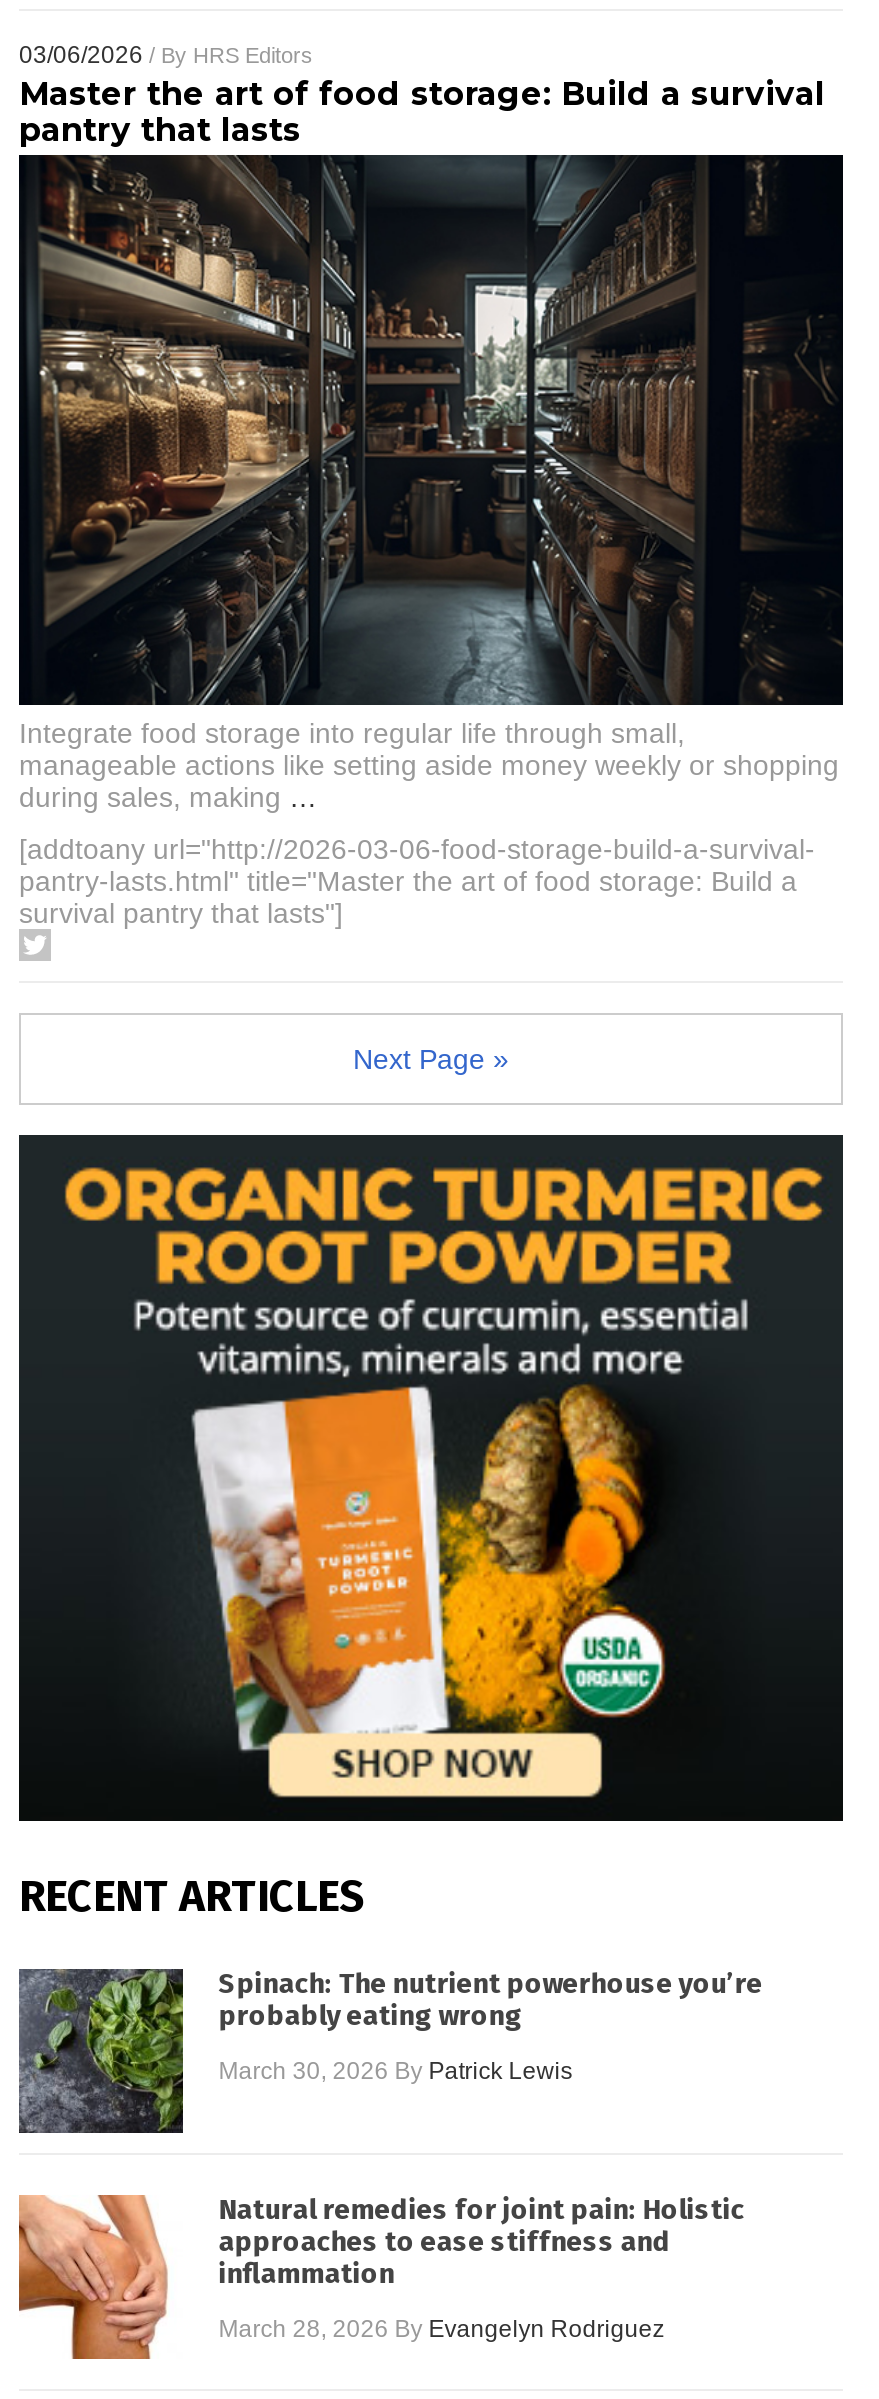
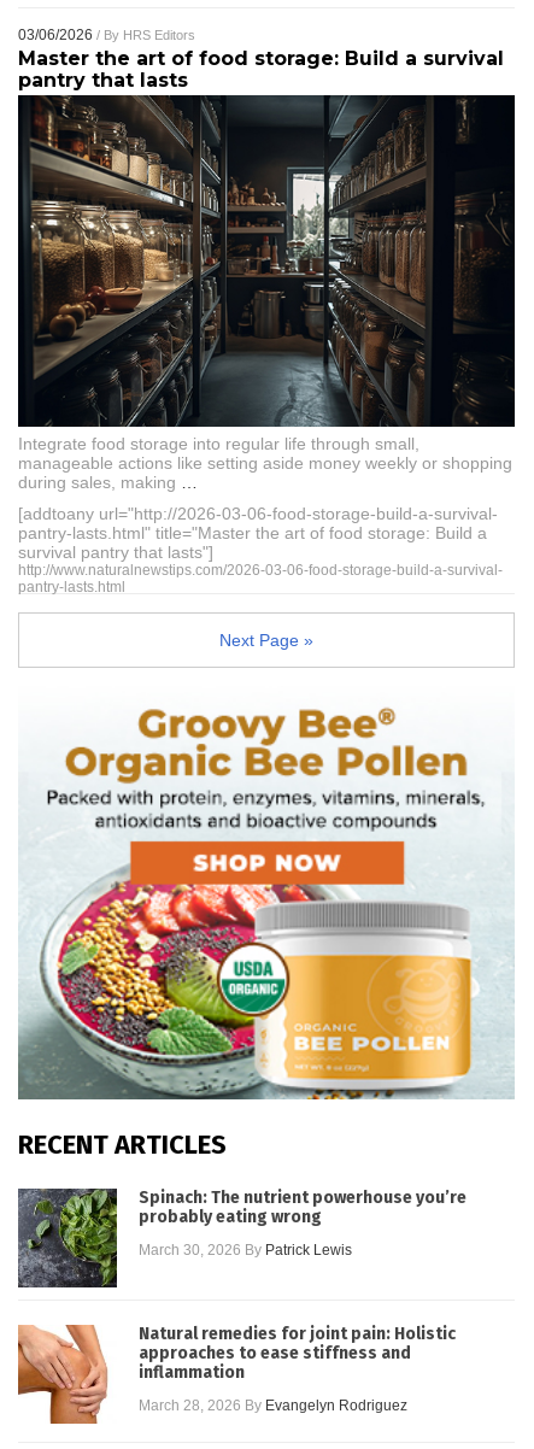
+ http://www.naturalnewstips.com/2026-03-06-food-storage-build-a-survival-
+ pantry-lasts.html

- [image]
+ [image]
